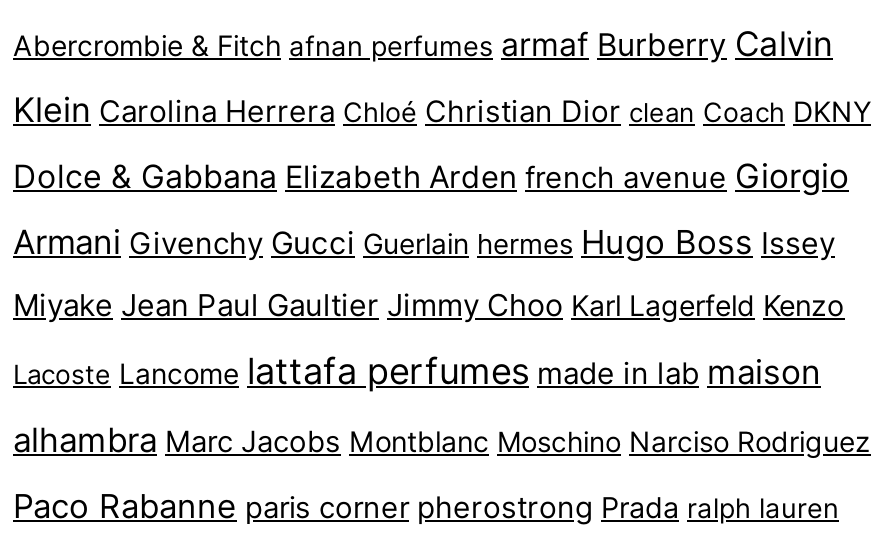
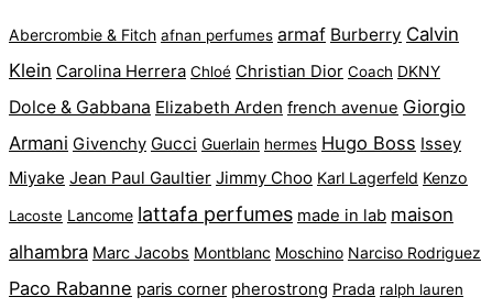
- Klein Carolina Herrera Chloé Christian Dior clean Coach DKNY
+ Klein Carolina Herrera Chloé Christian Dior Coach DKNY
